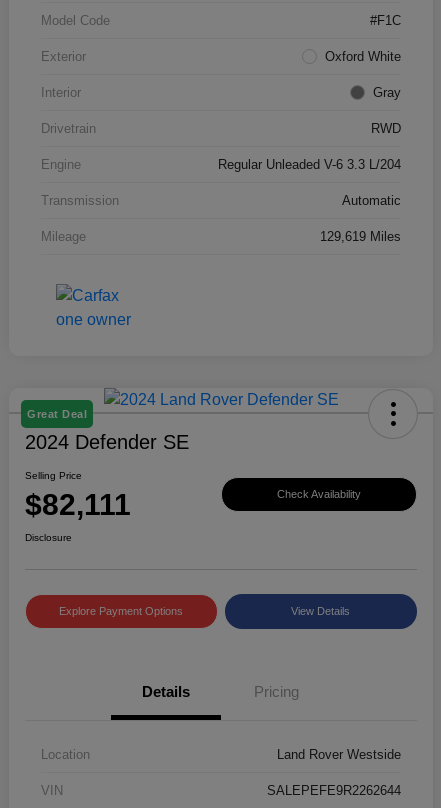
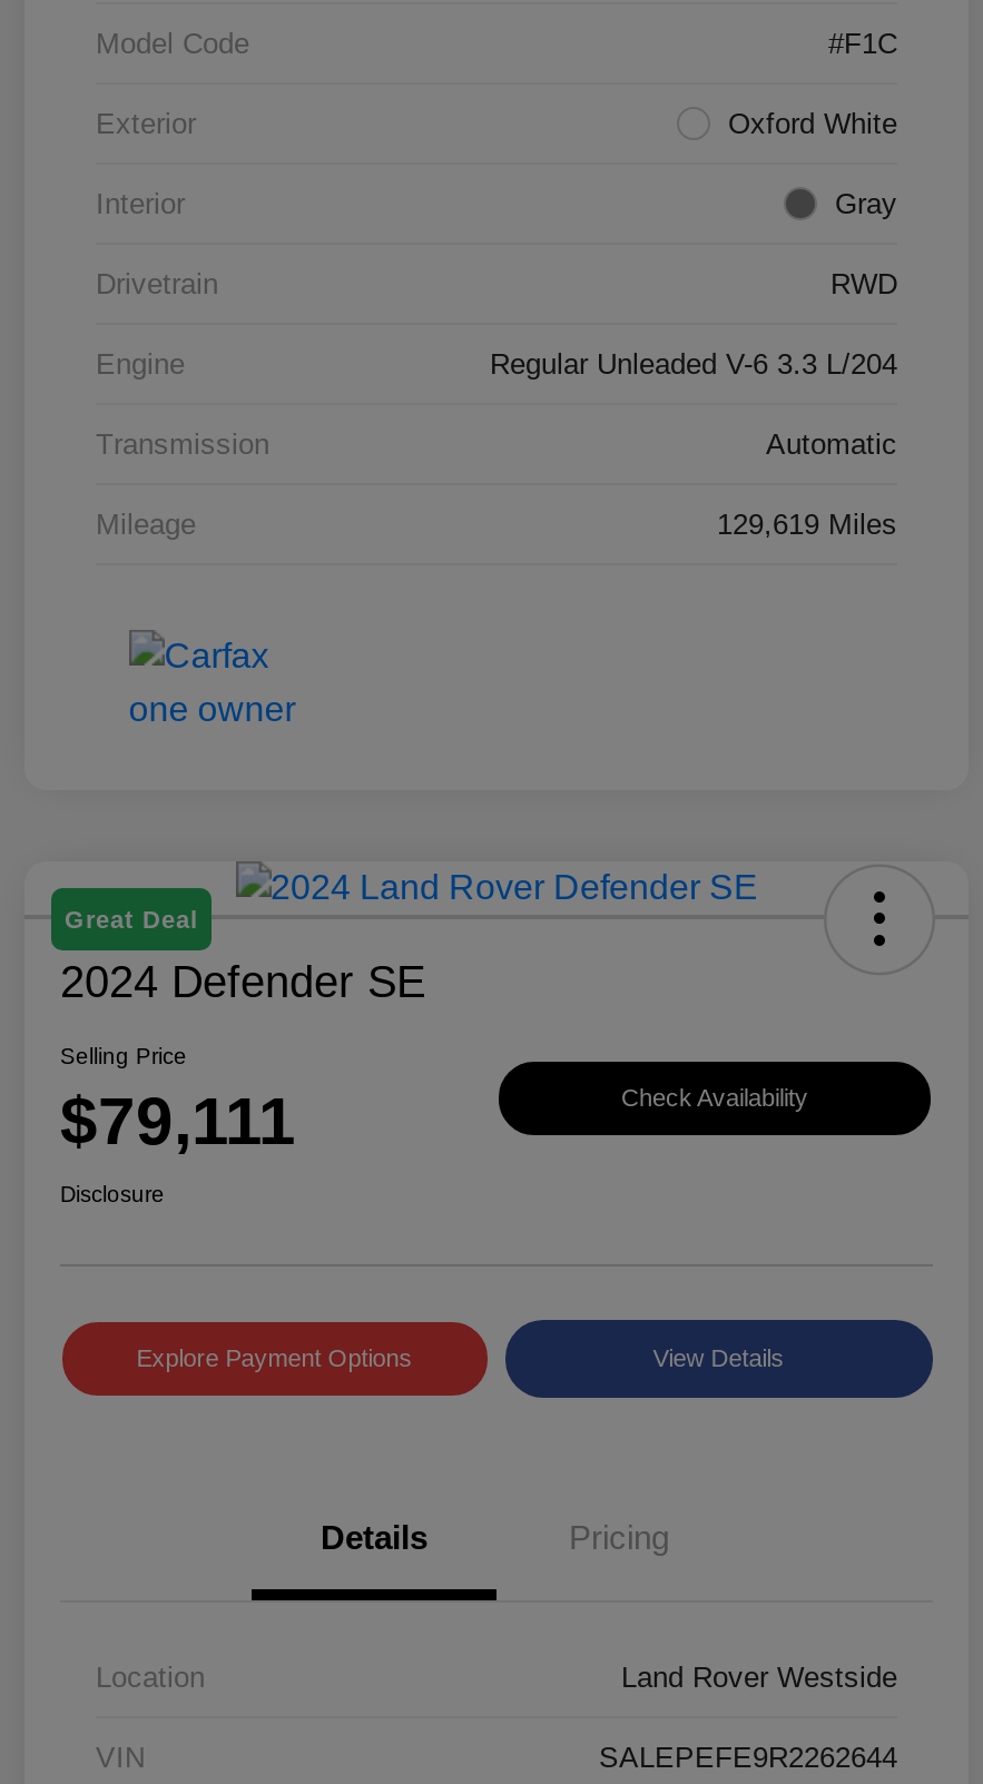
- $82,111
+ $79,111
